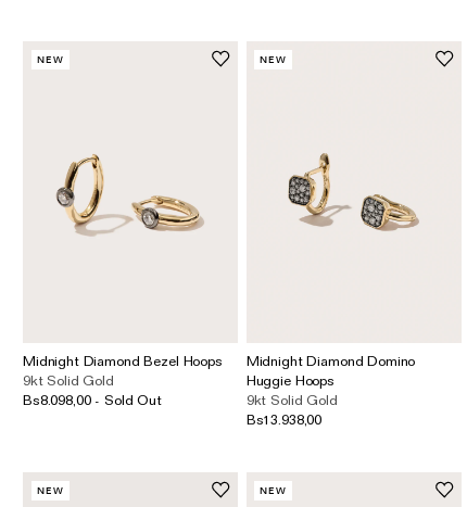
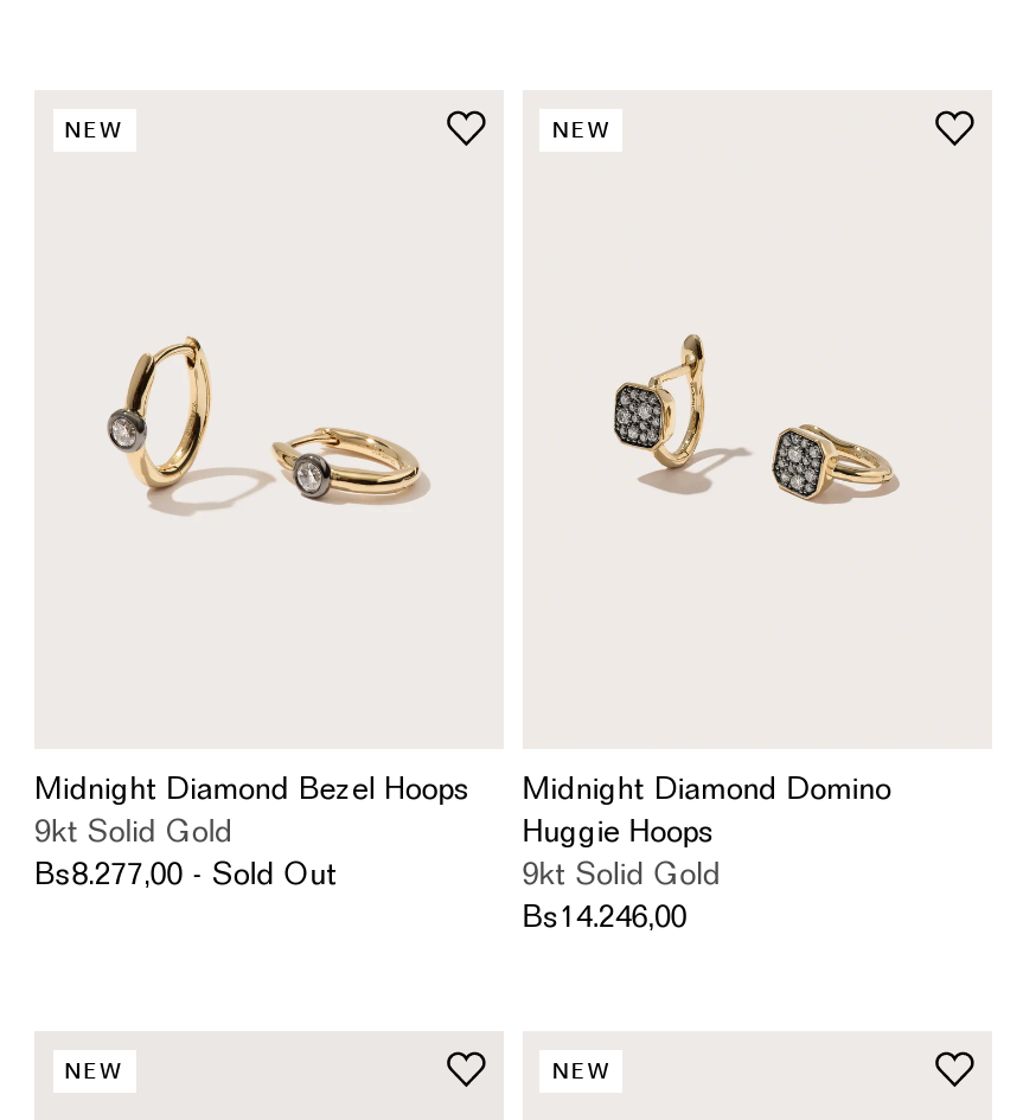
- Bs8.098,00 - Sold Out
+ Bs8.277,00 - Sold Out

- Bs13.938,00
+ Bs14.246,00
